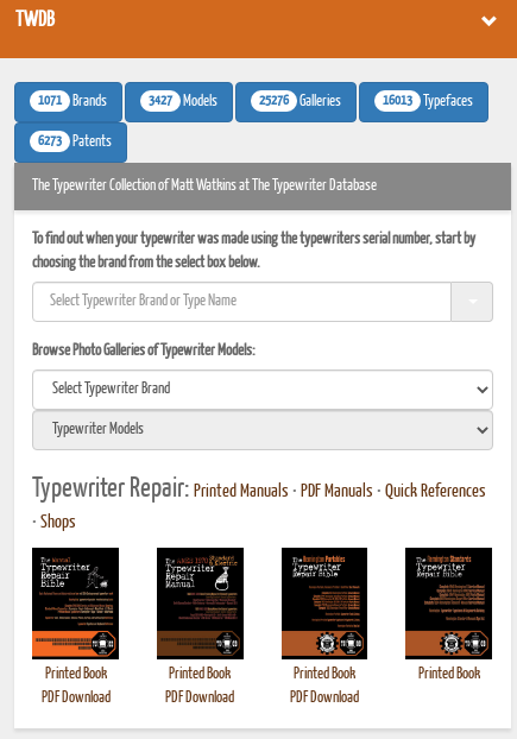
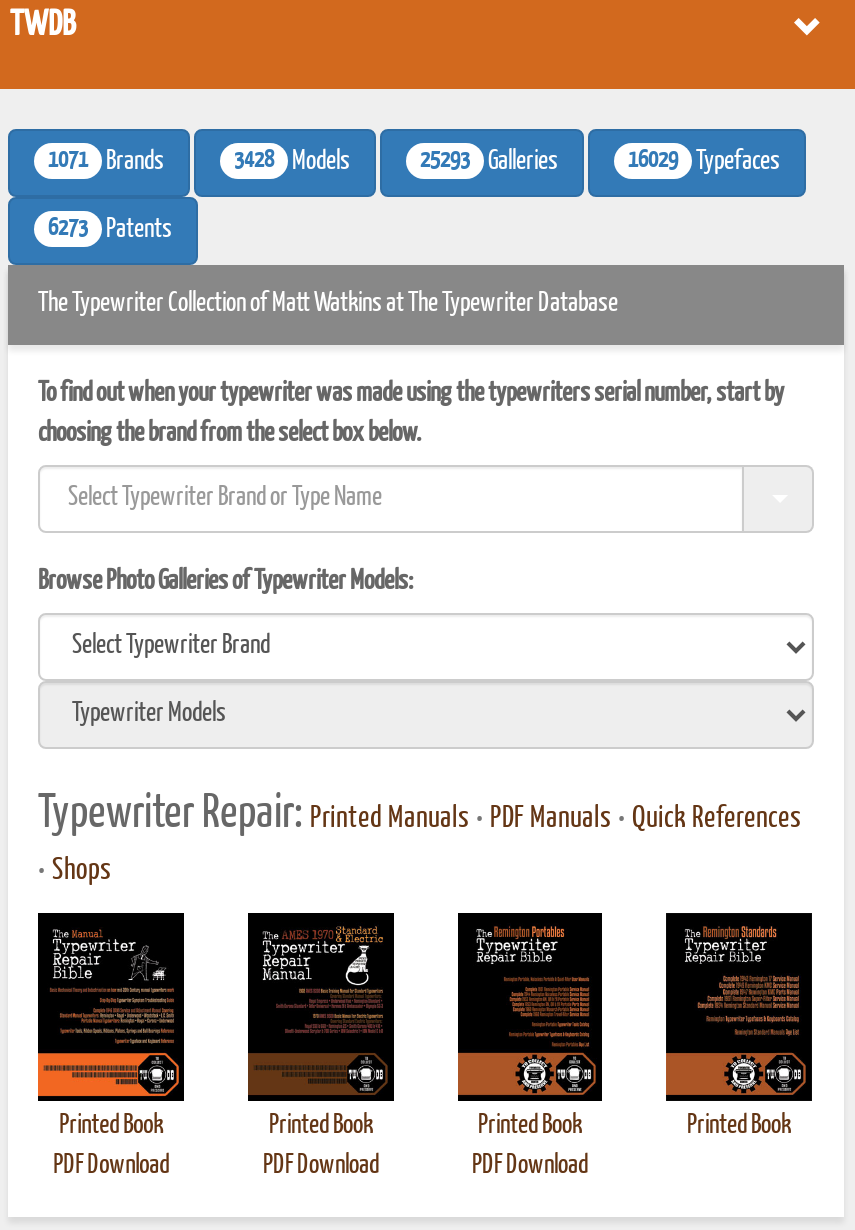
- 3427 Models
+ 3428 Models

- 25276 Galleries
+ 25293 Galleries

- 16013 Typefaces
+ 16029 Typefaces
